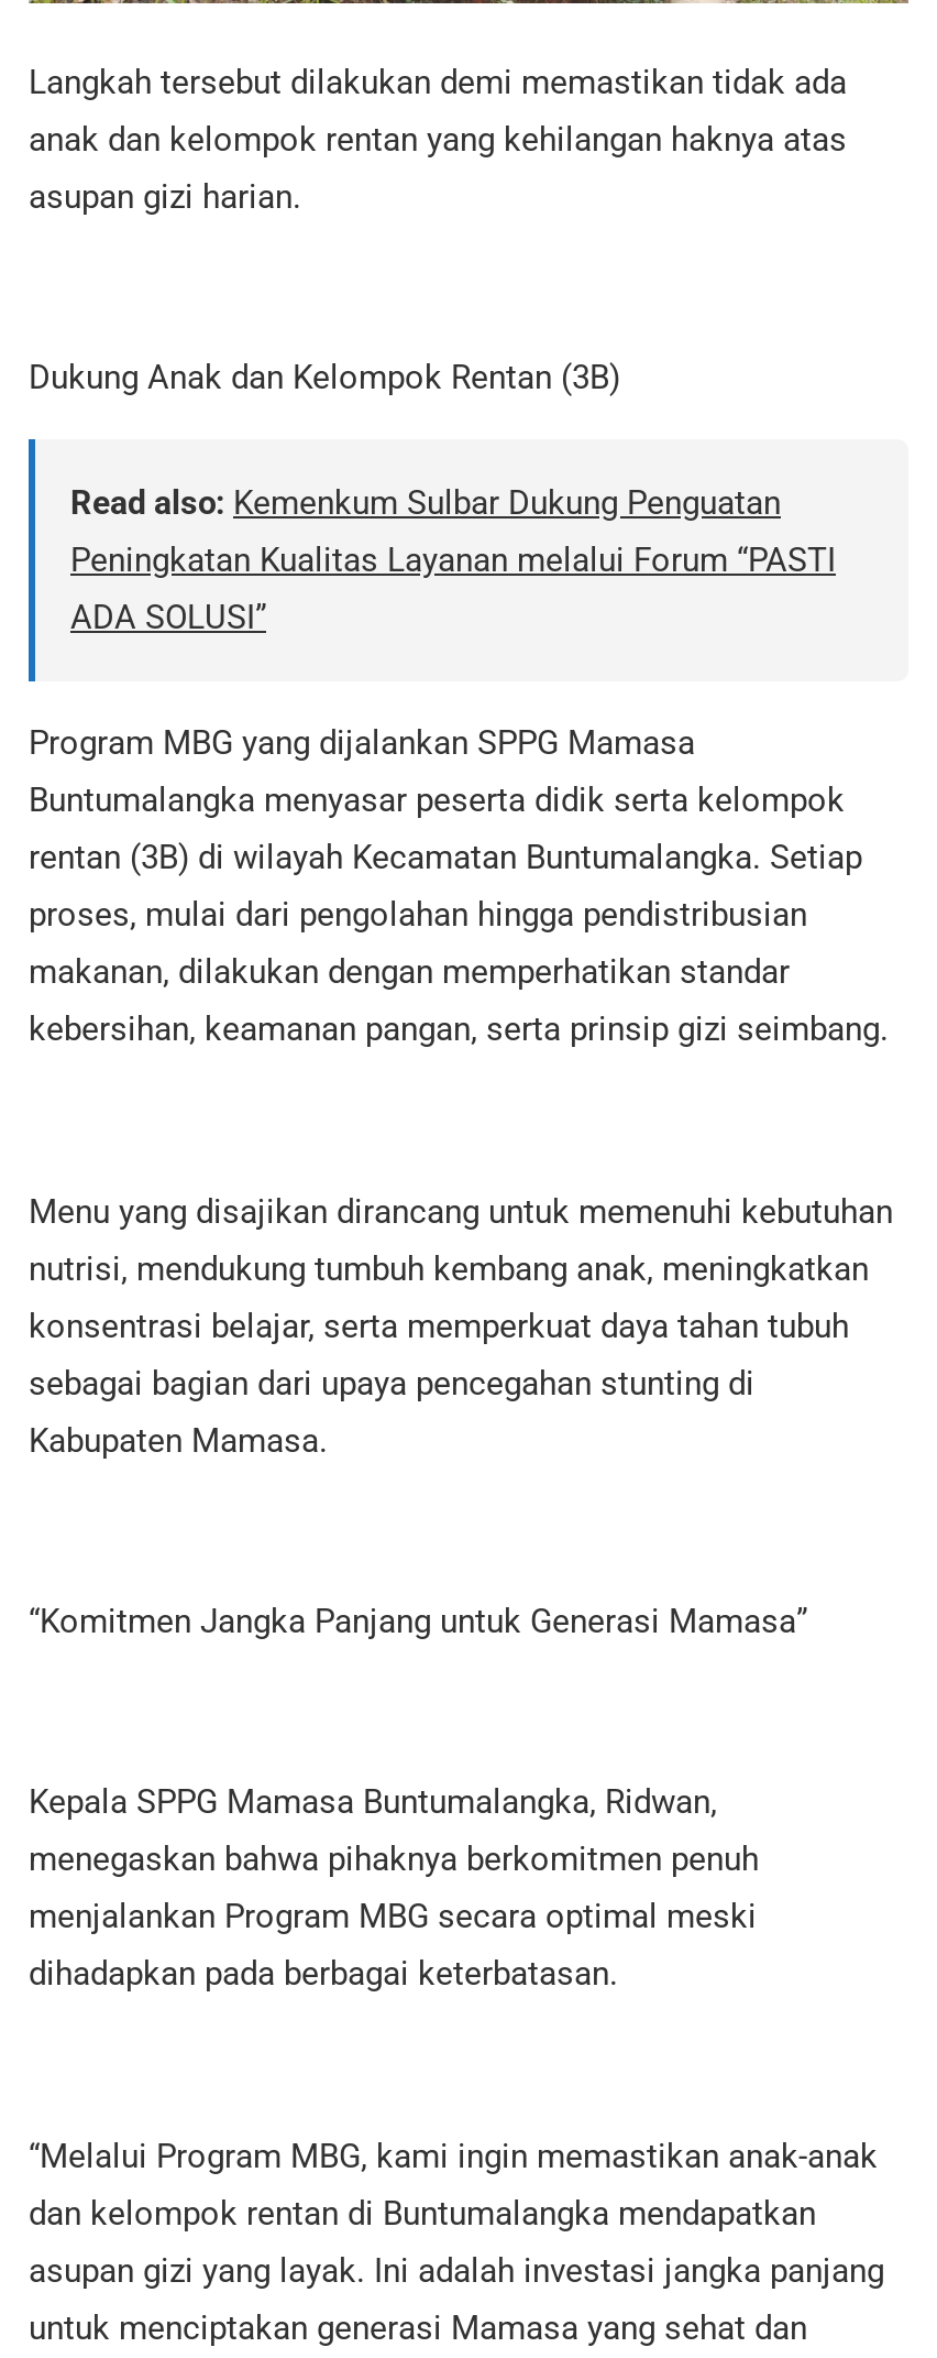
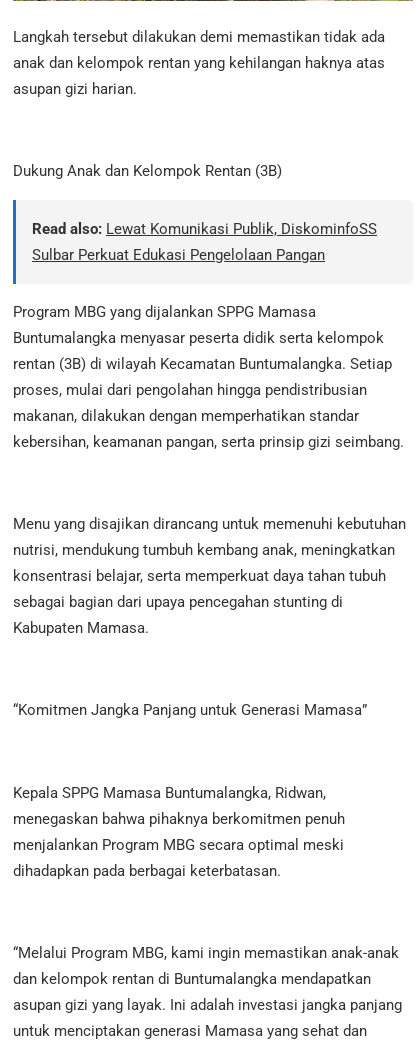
- Read also: Kemenkum Sulbar Dukung Penguatan
- Peningkatan Kualitas Layanan melalui Forum “PASTI
- ADA SOLUSI”
+ Read also: Lewat Komunikasi Publik, DiskominfoSS
+ Sulbar Perkuat Edukasi Pengelolaan Pangan
